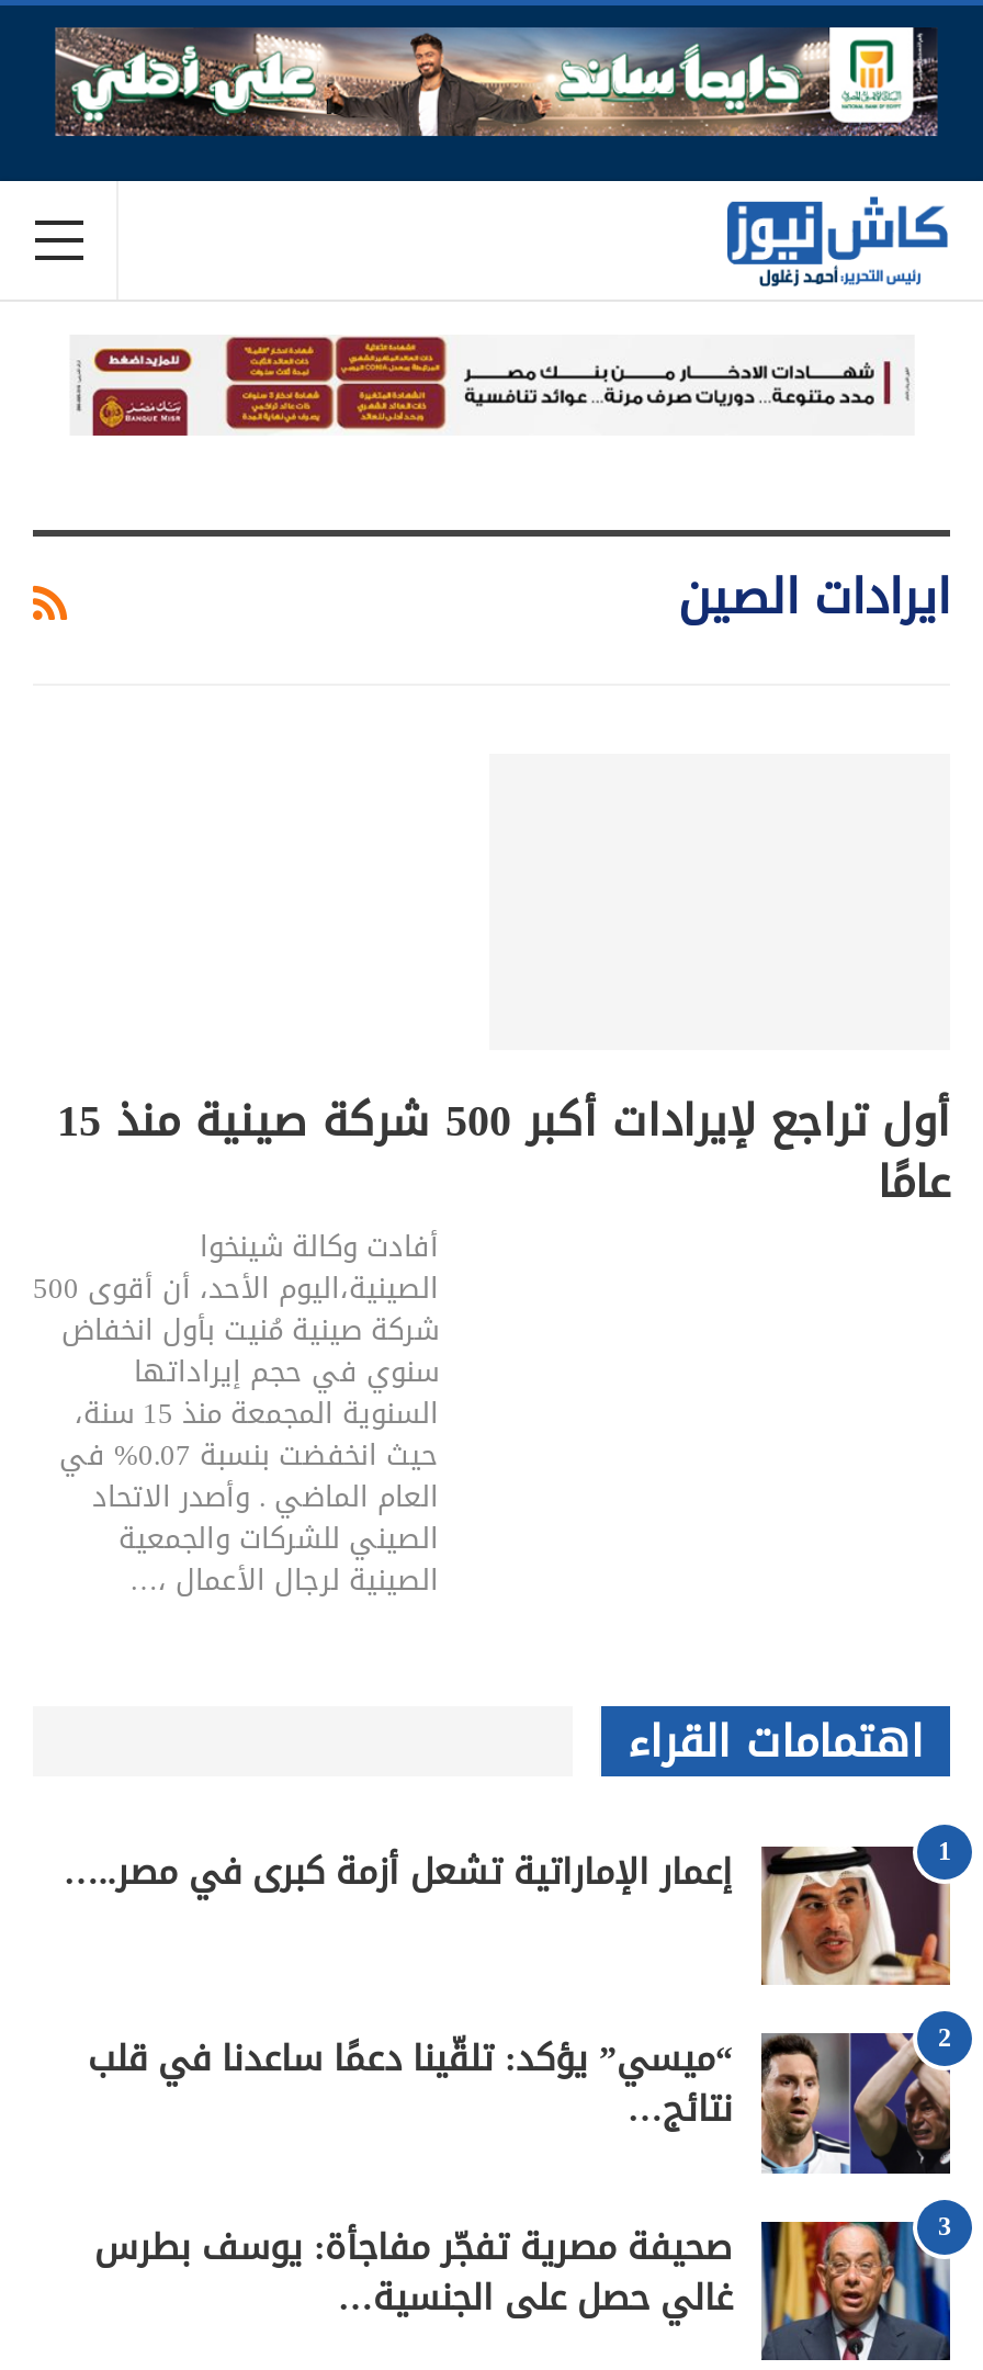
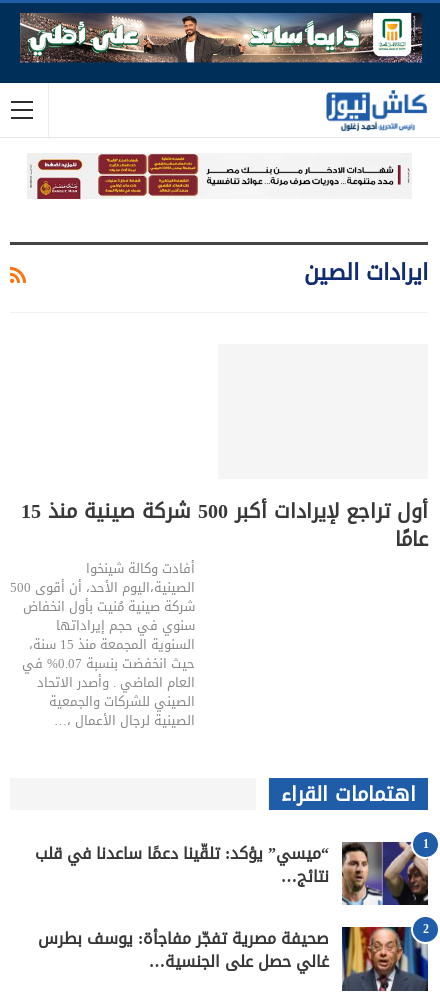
- [image]
- إعمار الإماراتية تشعل أزمة كبرى في مصر..…
- 2

- 3
+ 2
